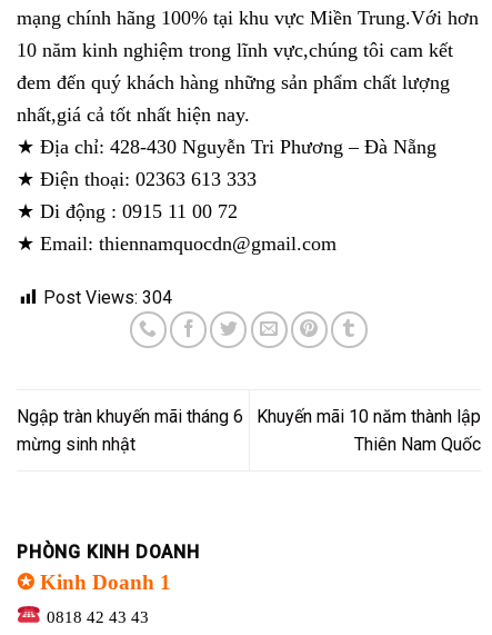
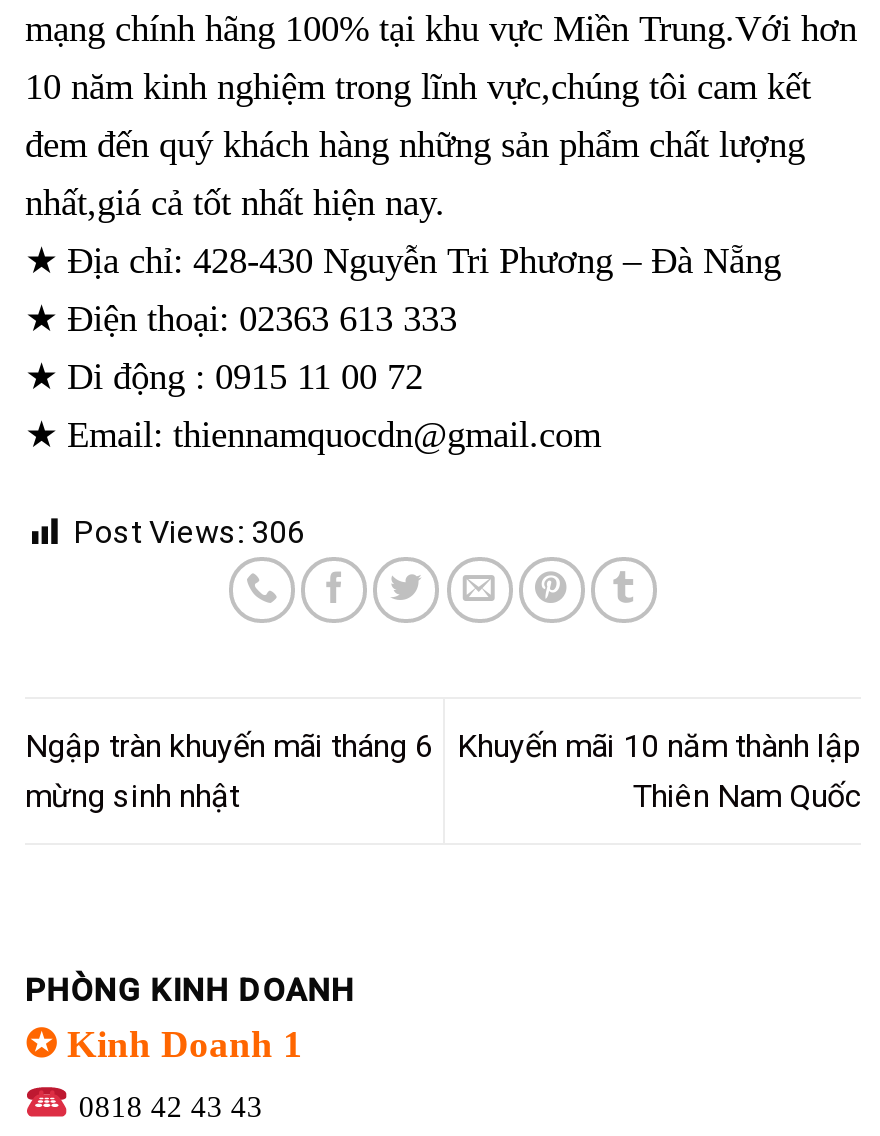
- Post Views: 304
+ Post Views: 306
